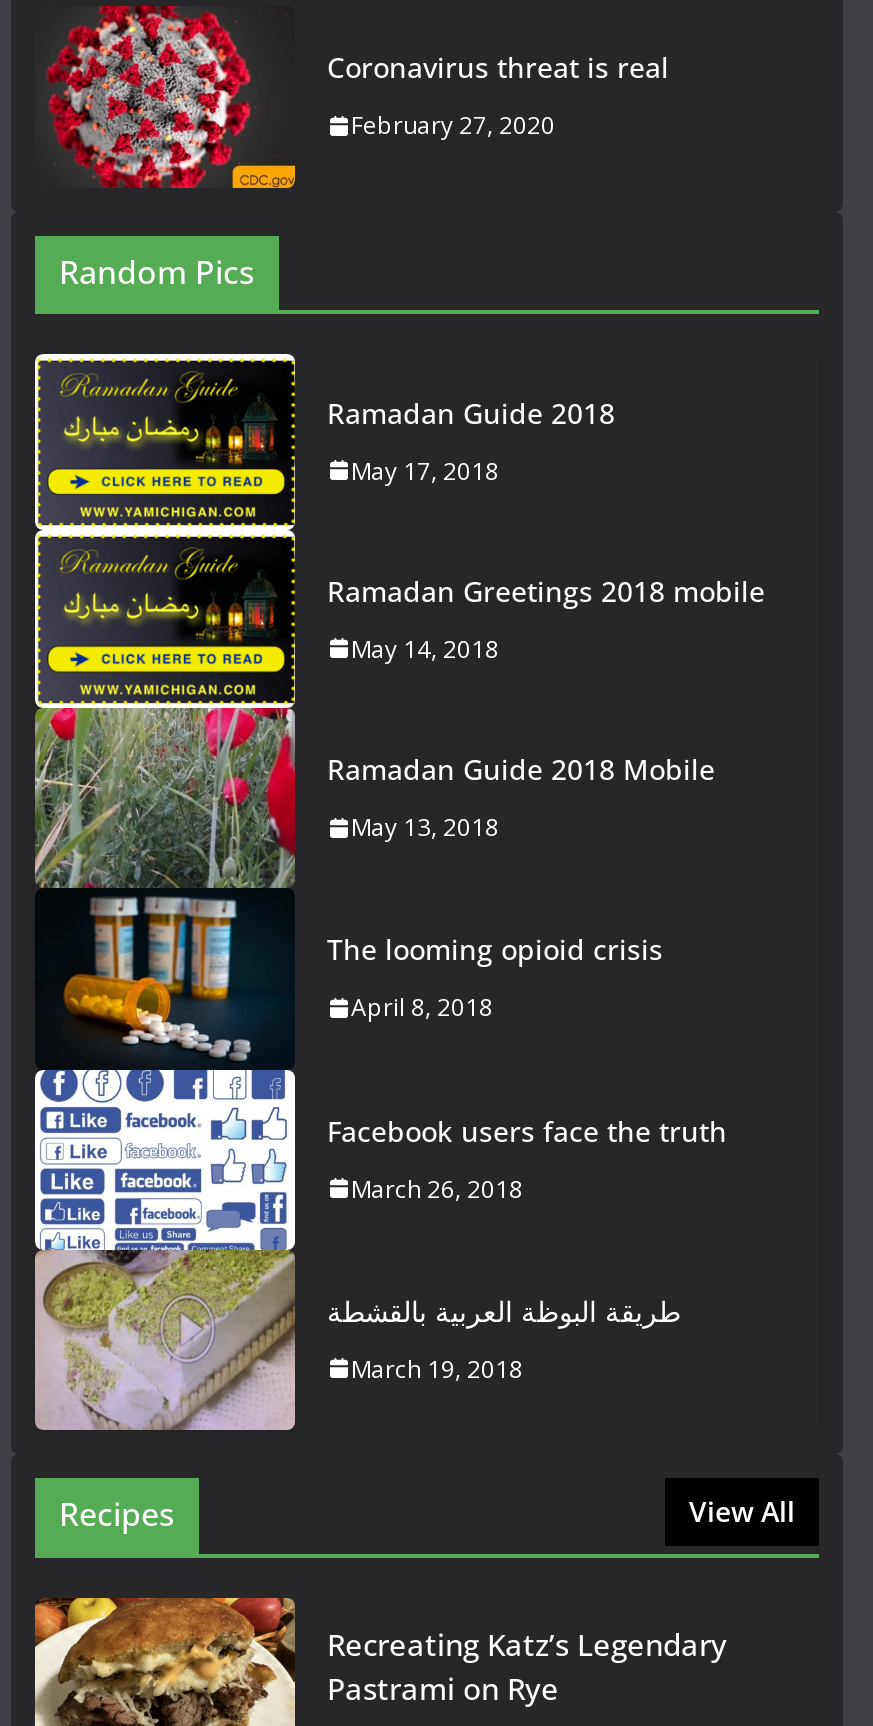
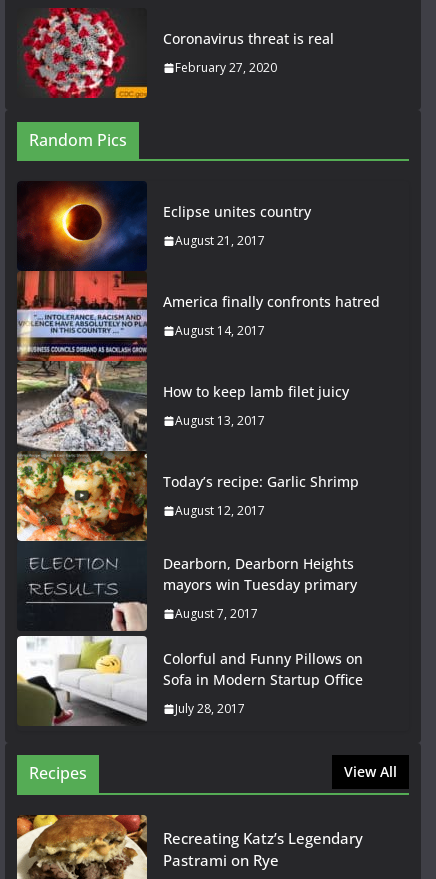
- [image]
- Ramadan Guide 2018
+ [image]
+ Eclipse unites country

- May 17, 2018
+ August 21, 2017

- Ramadan Greetings 2018 mobile
+ America finally confronts hatred

- May 14, 2018
+ August 14, 2017

- Ramadan Guide 2018 Mobile
+ How to keep lamb filet juicy

- May 13, 2018
+ August 13, 2017

- The looming opioid crisis
+ Today’s recipe: Garlic Shrimp

- April 8, 2018
+ August 12, 2017

- Facebook users face the truth
+ Dearborn, Dearborn Heights
+ mayors win Tuesday primary

- March 26, 2018
+ August 7, 2017

- طريقة البوظة العربية بالقشطة
+ Colorful and Funny Pillows on
+ Sofa in Modern Startup Office

- March 19, 2018
+ July 28, 2017
